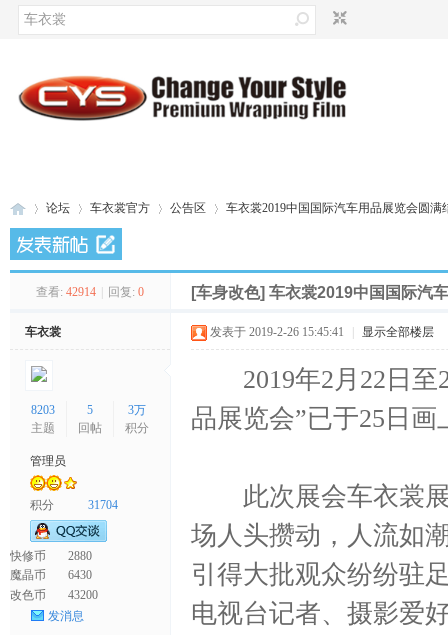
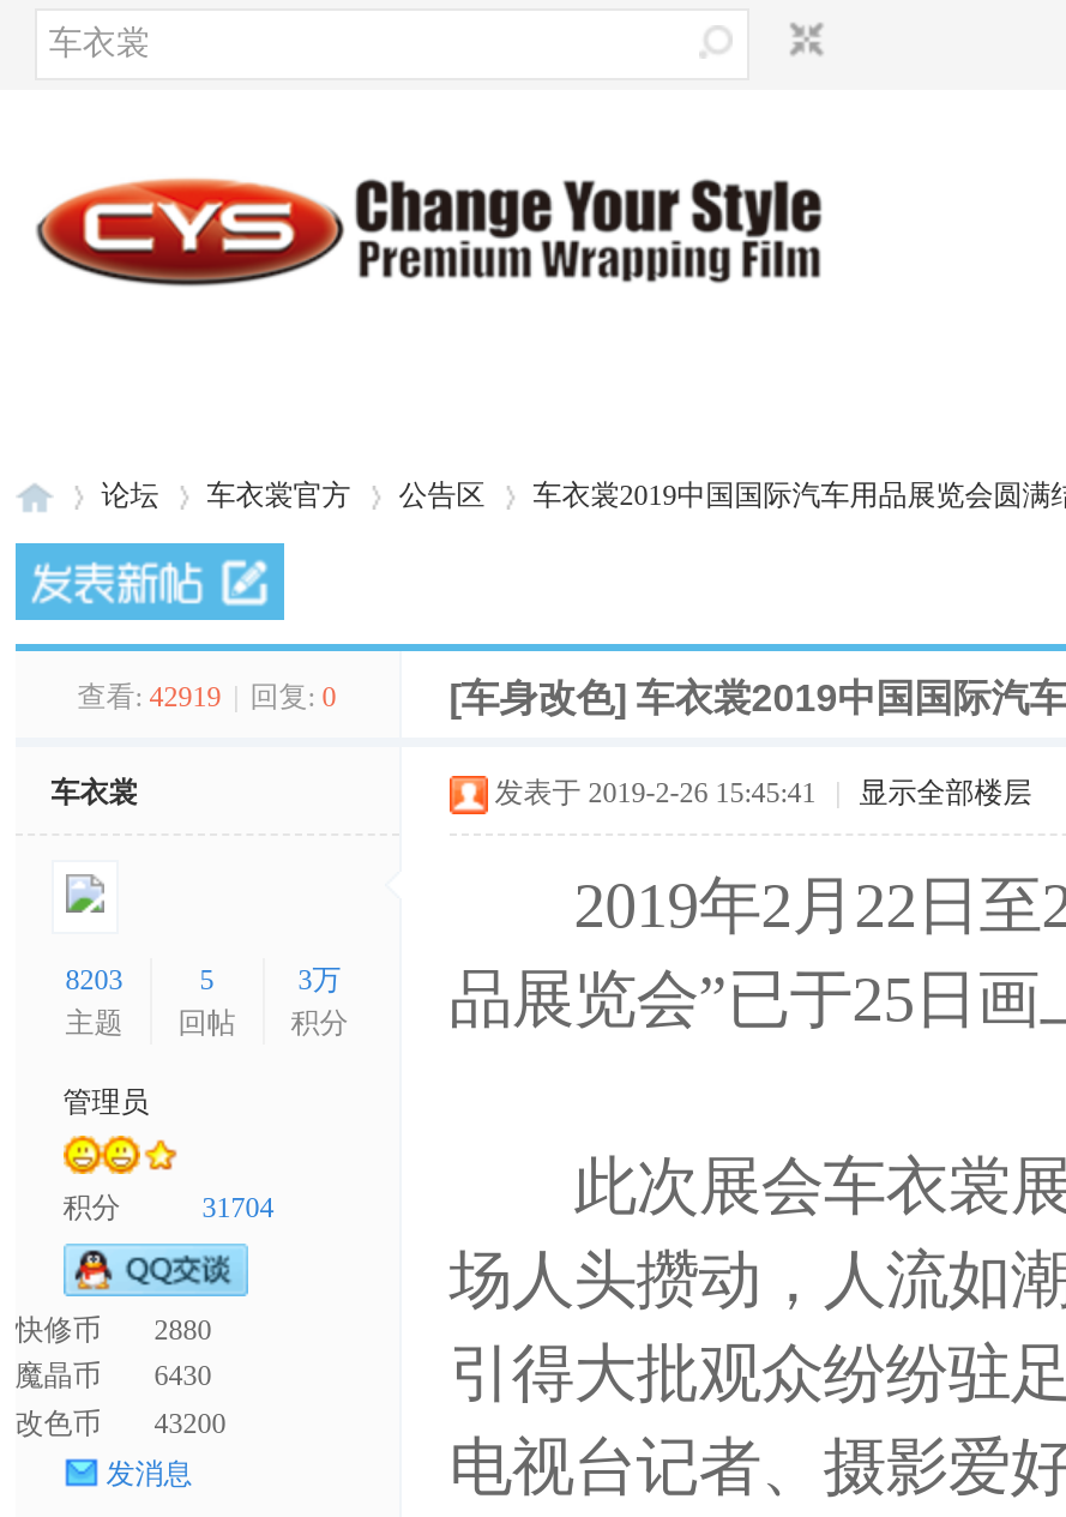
- 查看: 42914
+ 查看: 42919
